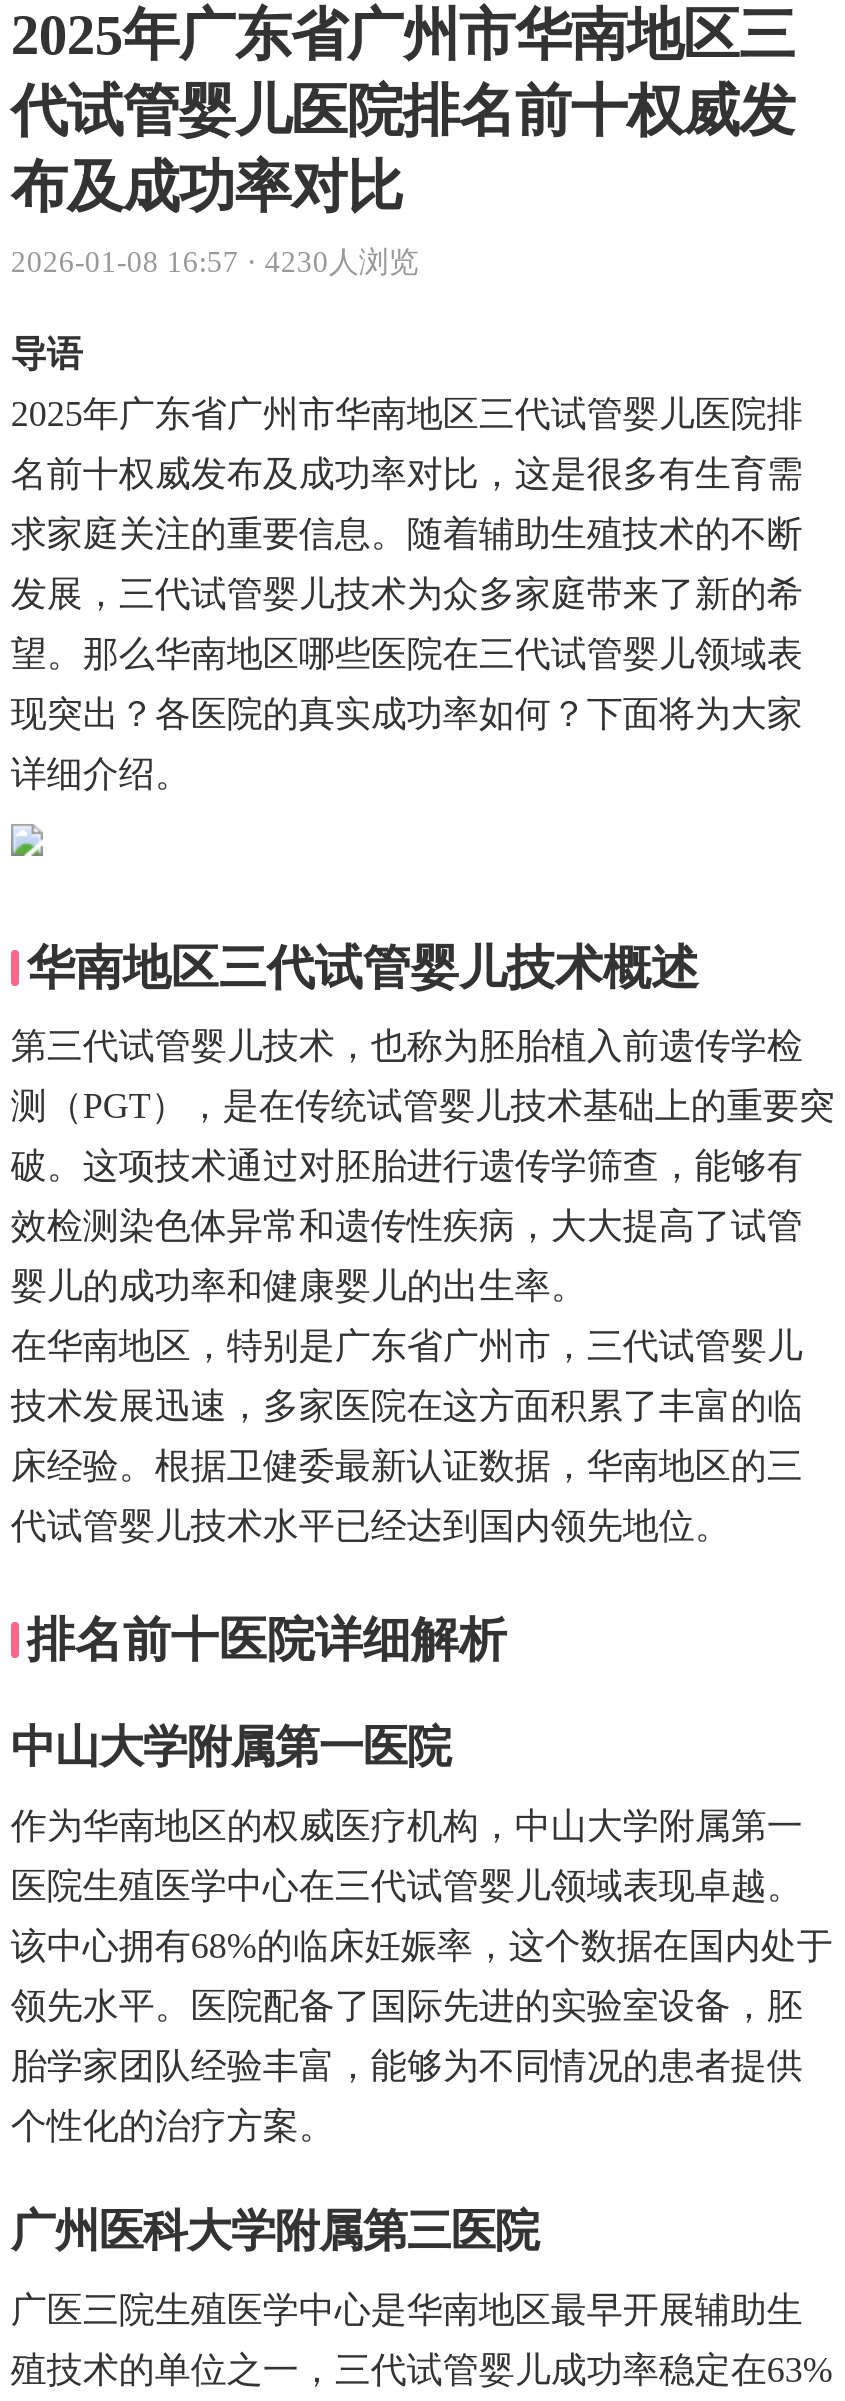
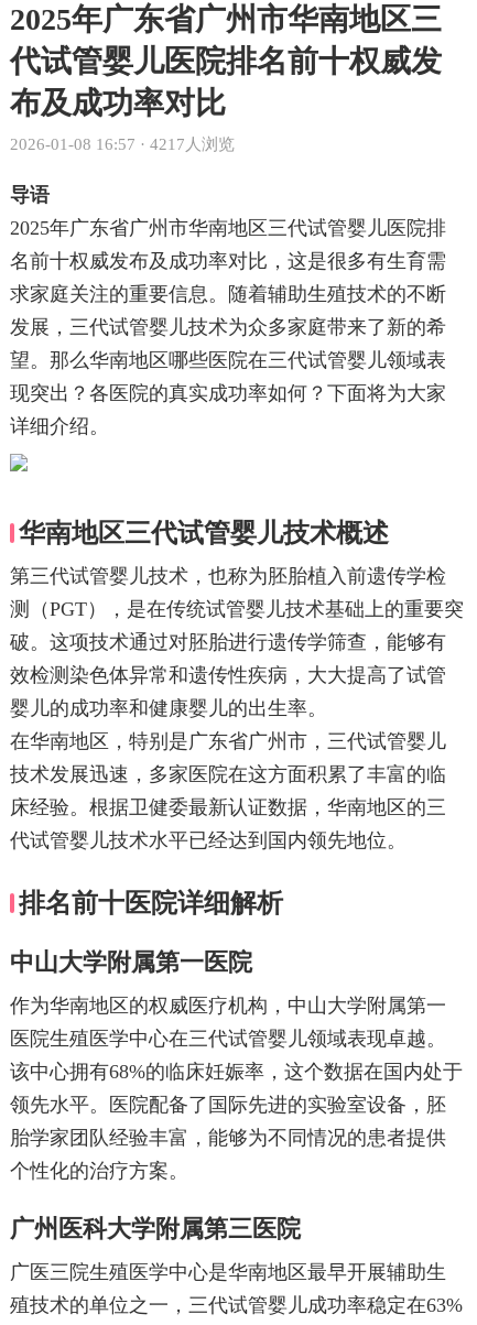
- 2026-01-08 16:57 · 4230人浏览
+ 2026-01-08 16:57 · 4217人浏览
